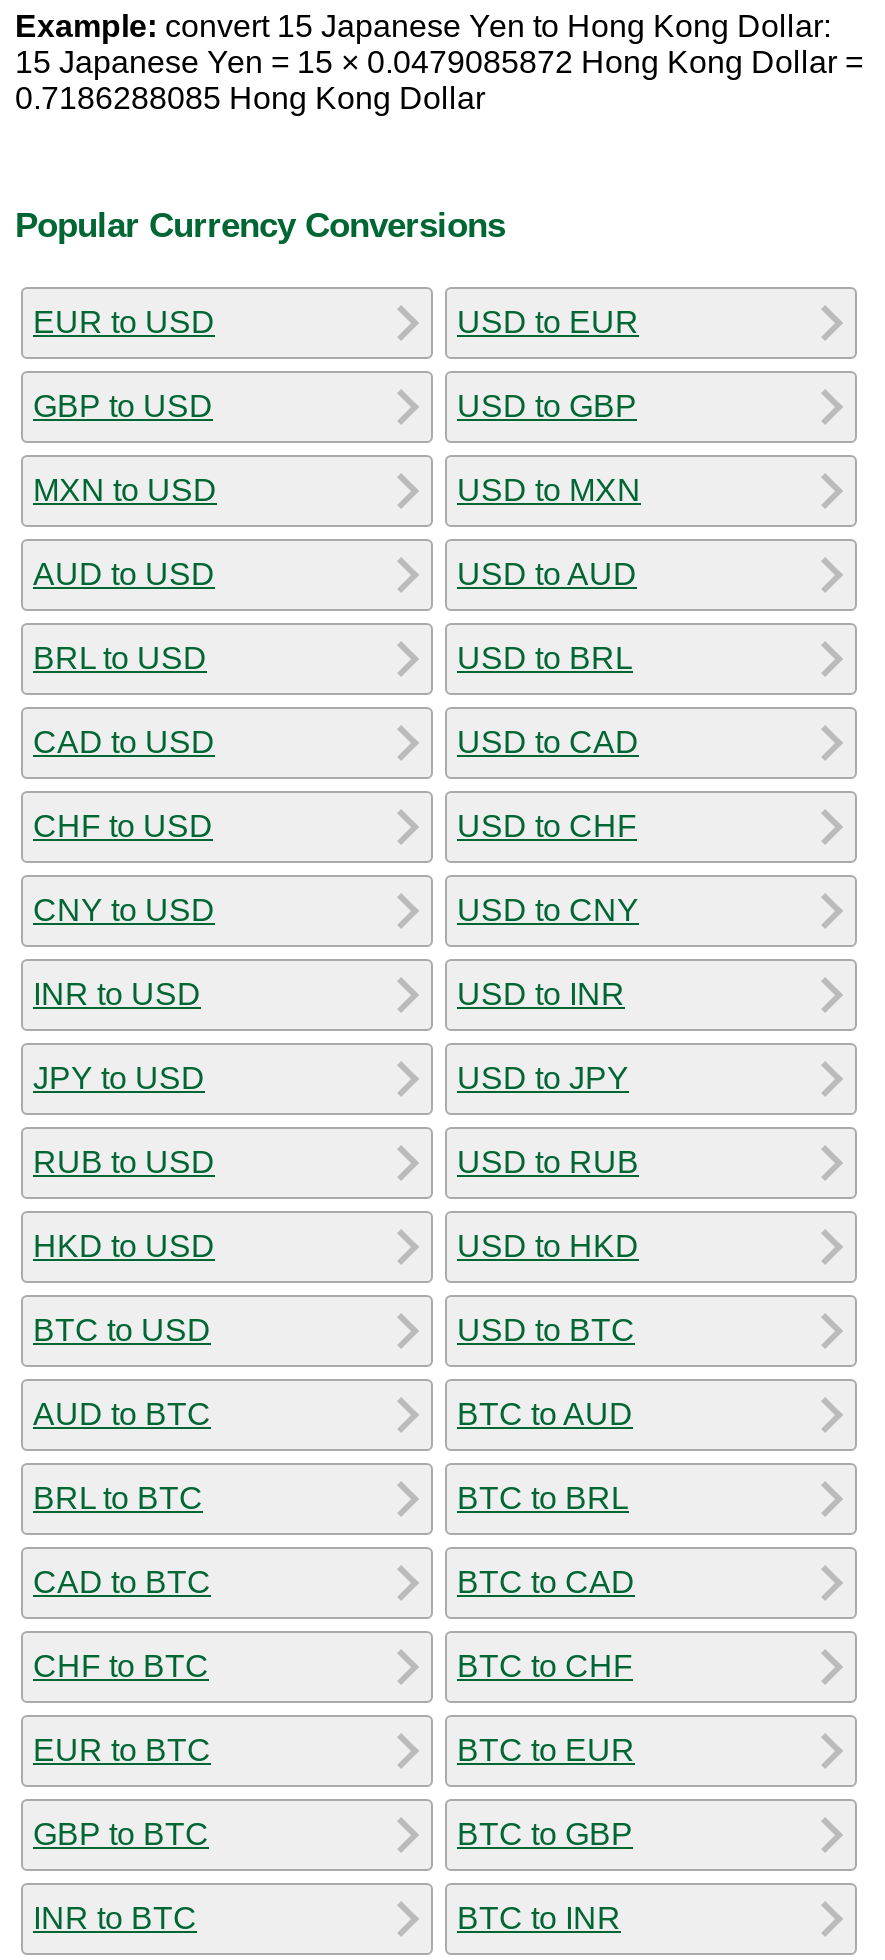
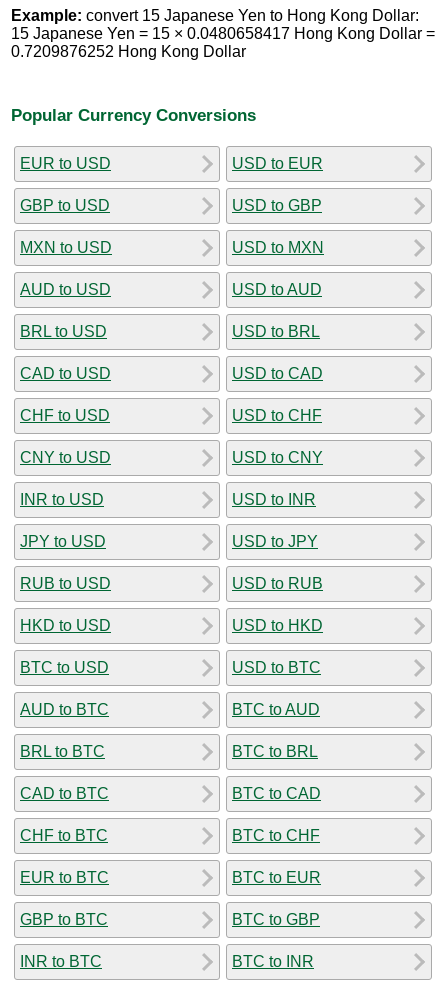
- 15 Japanese Yen = 15 × 0.0479085872 Hong Kong Dollar =
+ 15 Japanese Yen = 15 × 0.0480658417 Hong Kong Dollar =

- 0.7186288085 Hong Kong Dollar
+ 0.7209876252 Hong Kong Dollar
